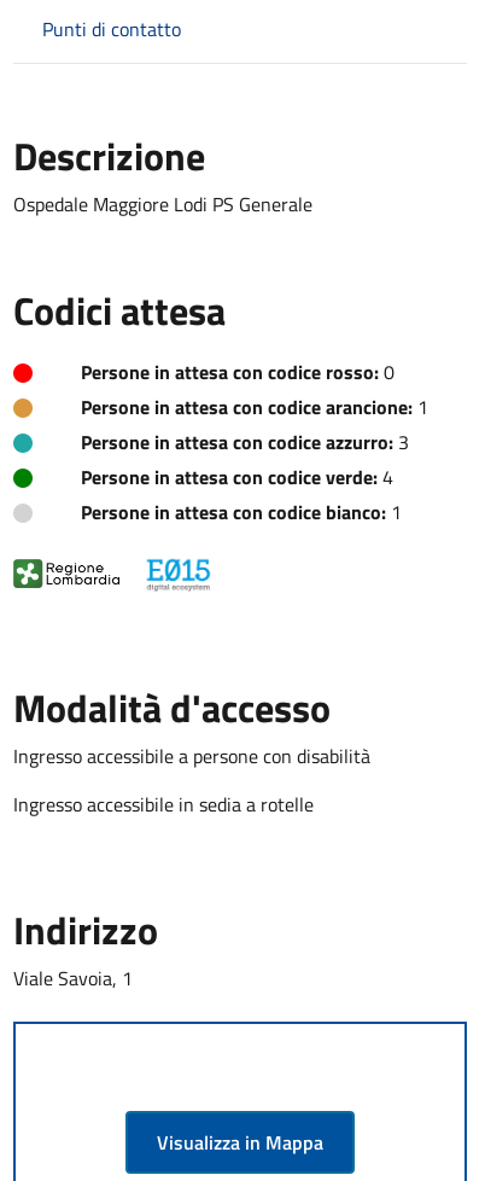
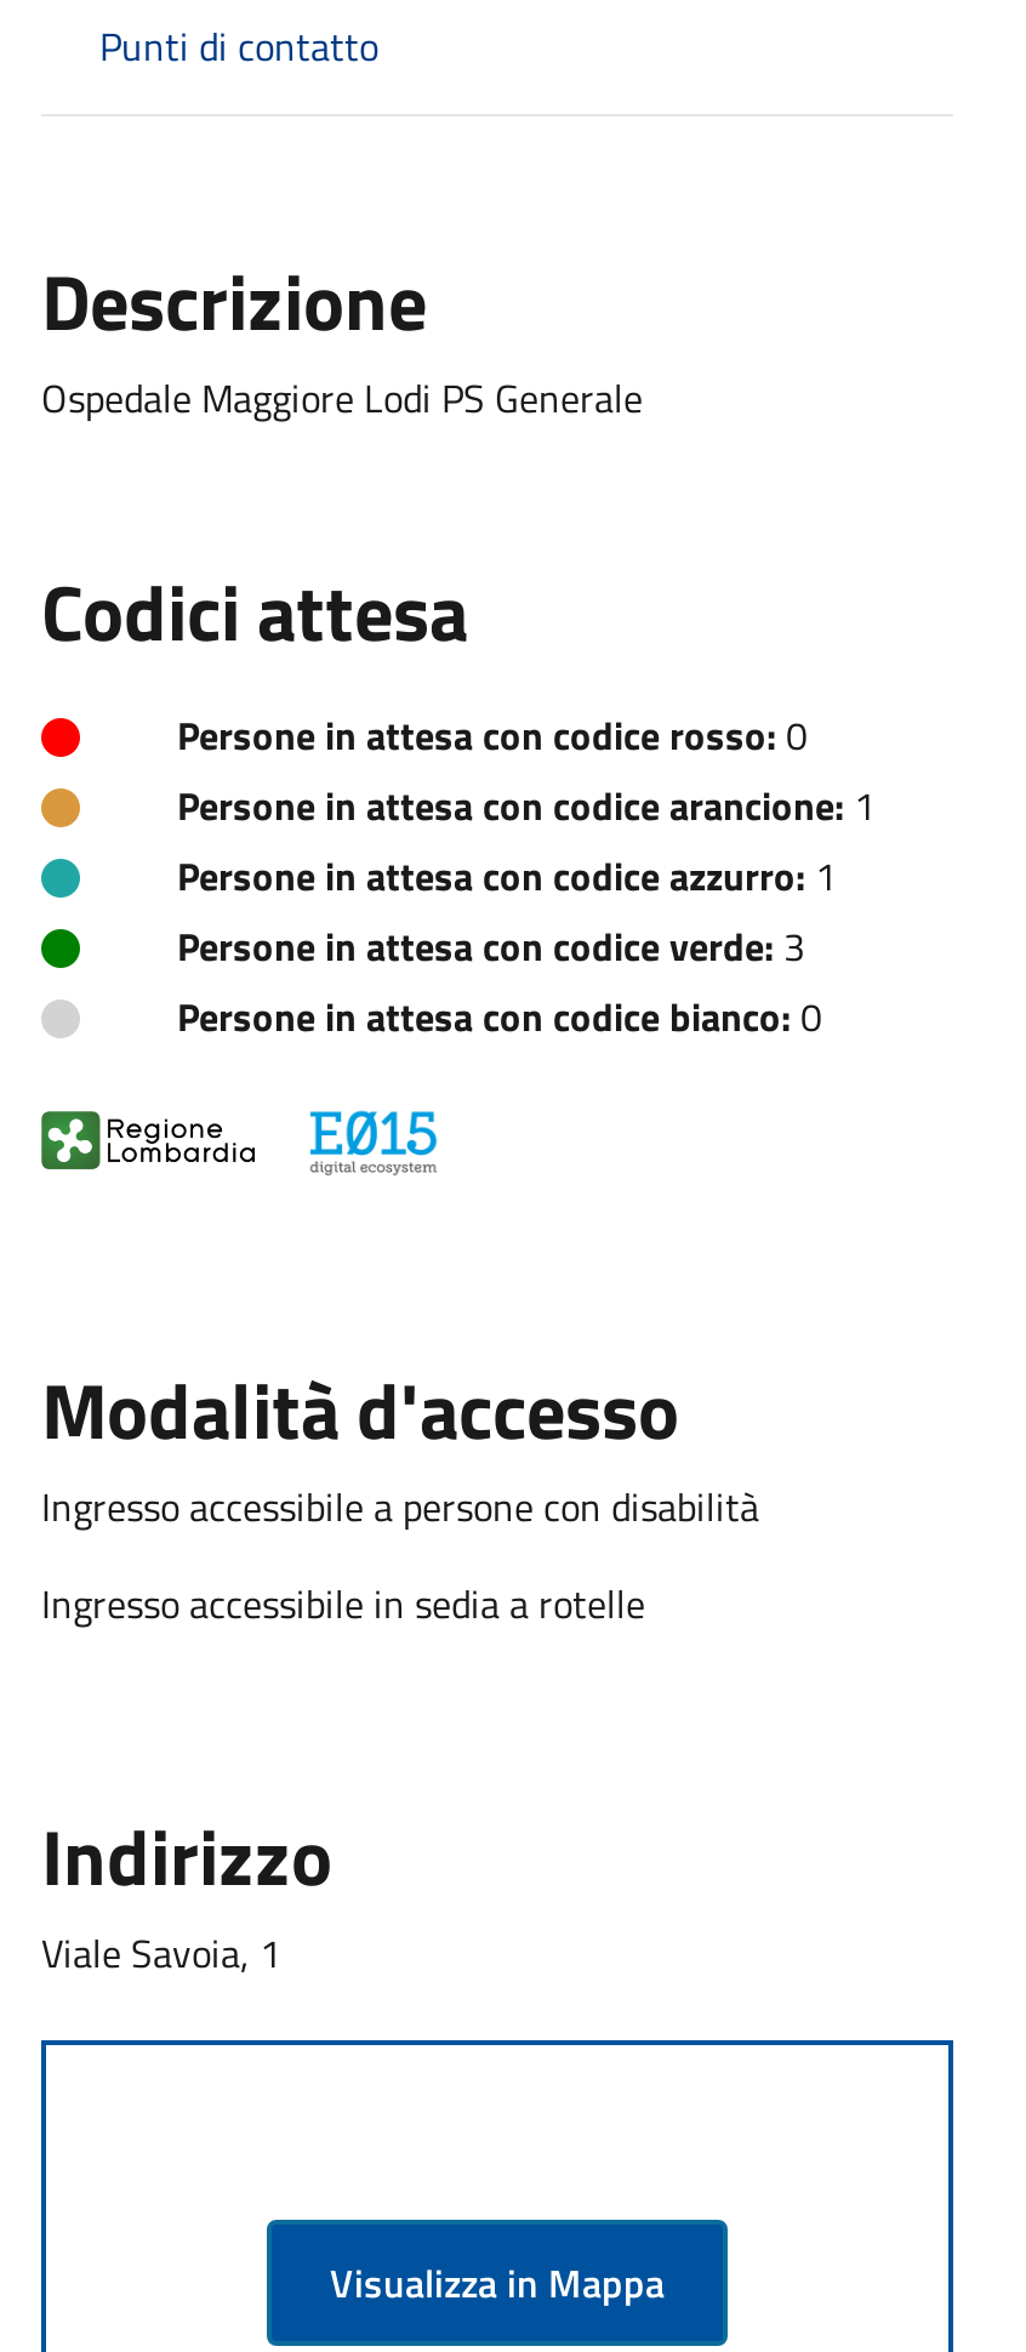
- Persone in attesa con codice azzurro: 3
+ Persone in attesa con codice azzurro: 1

- Persone in attesa con codice verde: 4
+ Persone in attesa con codice verde: 3

- Persone in attesa con codice bianco: 1
+ Persone in attesa con codice bianco: 0
